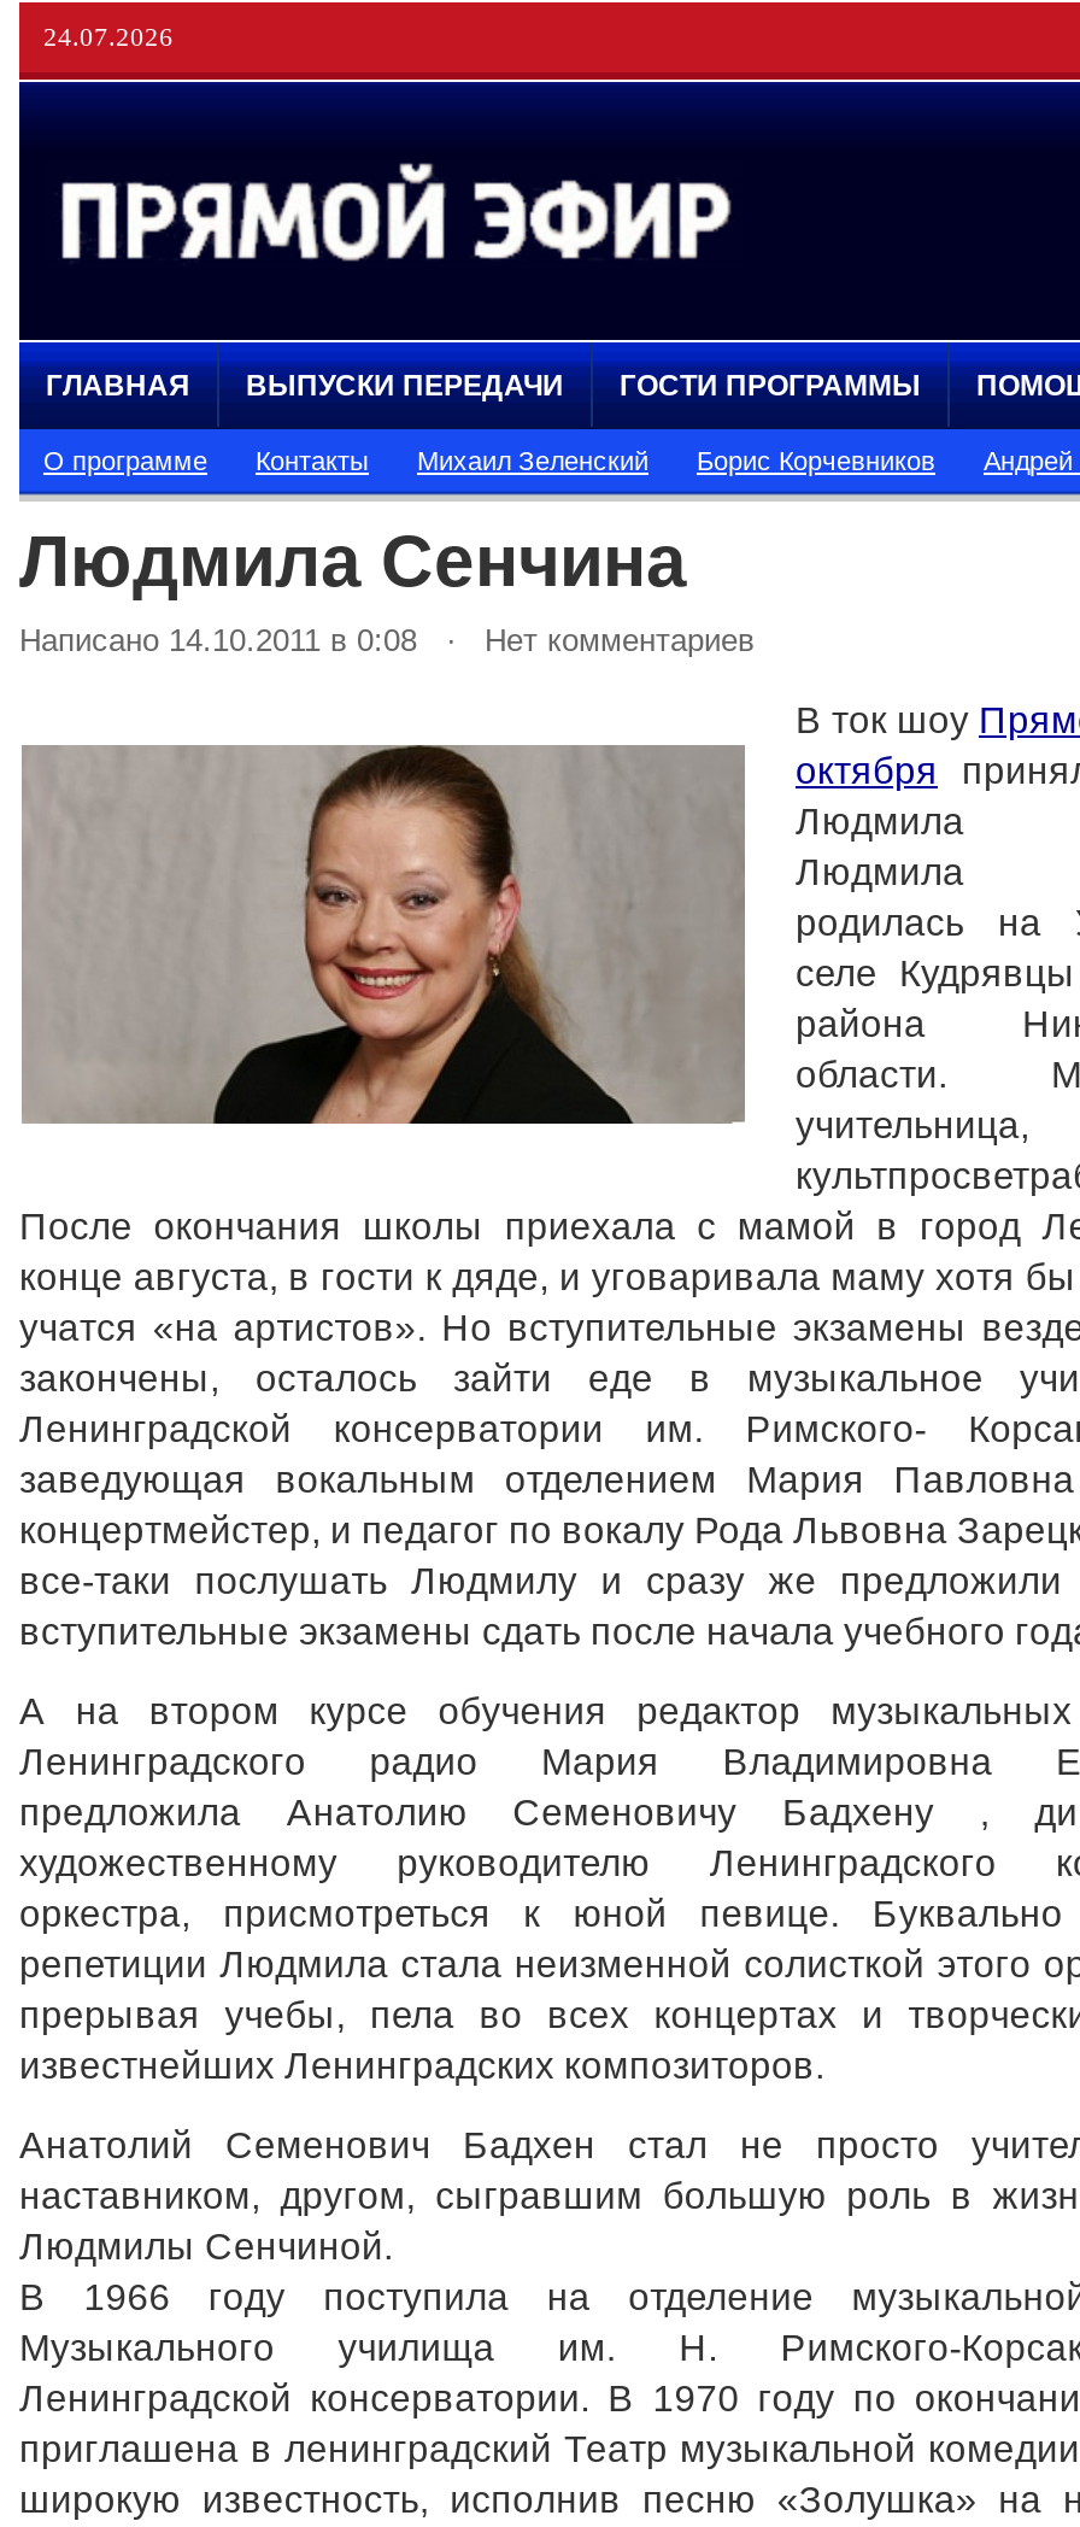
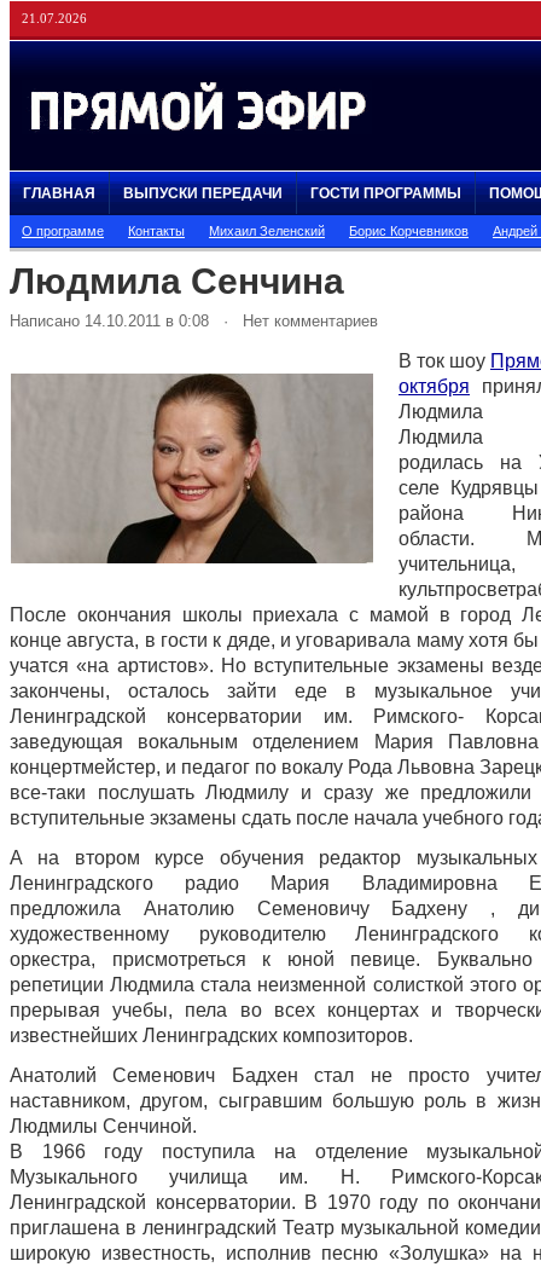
- 24.07.2026
+ 21.07.2026
